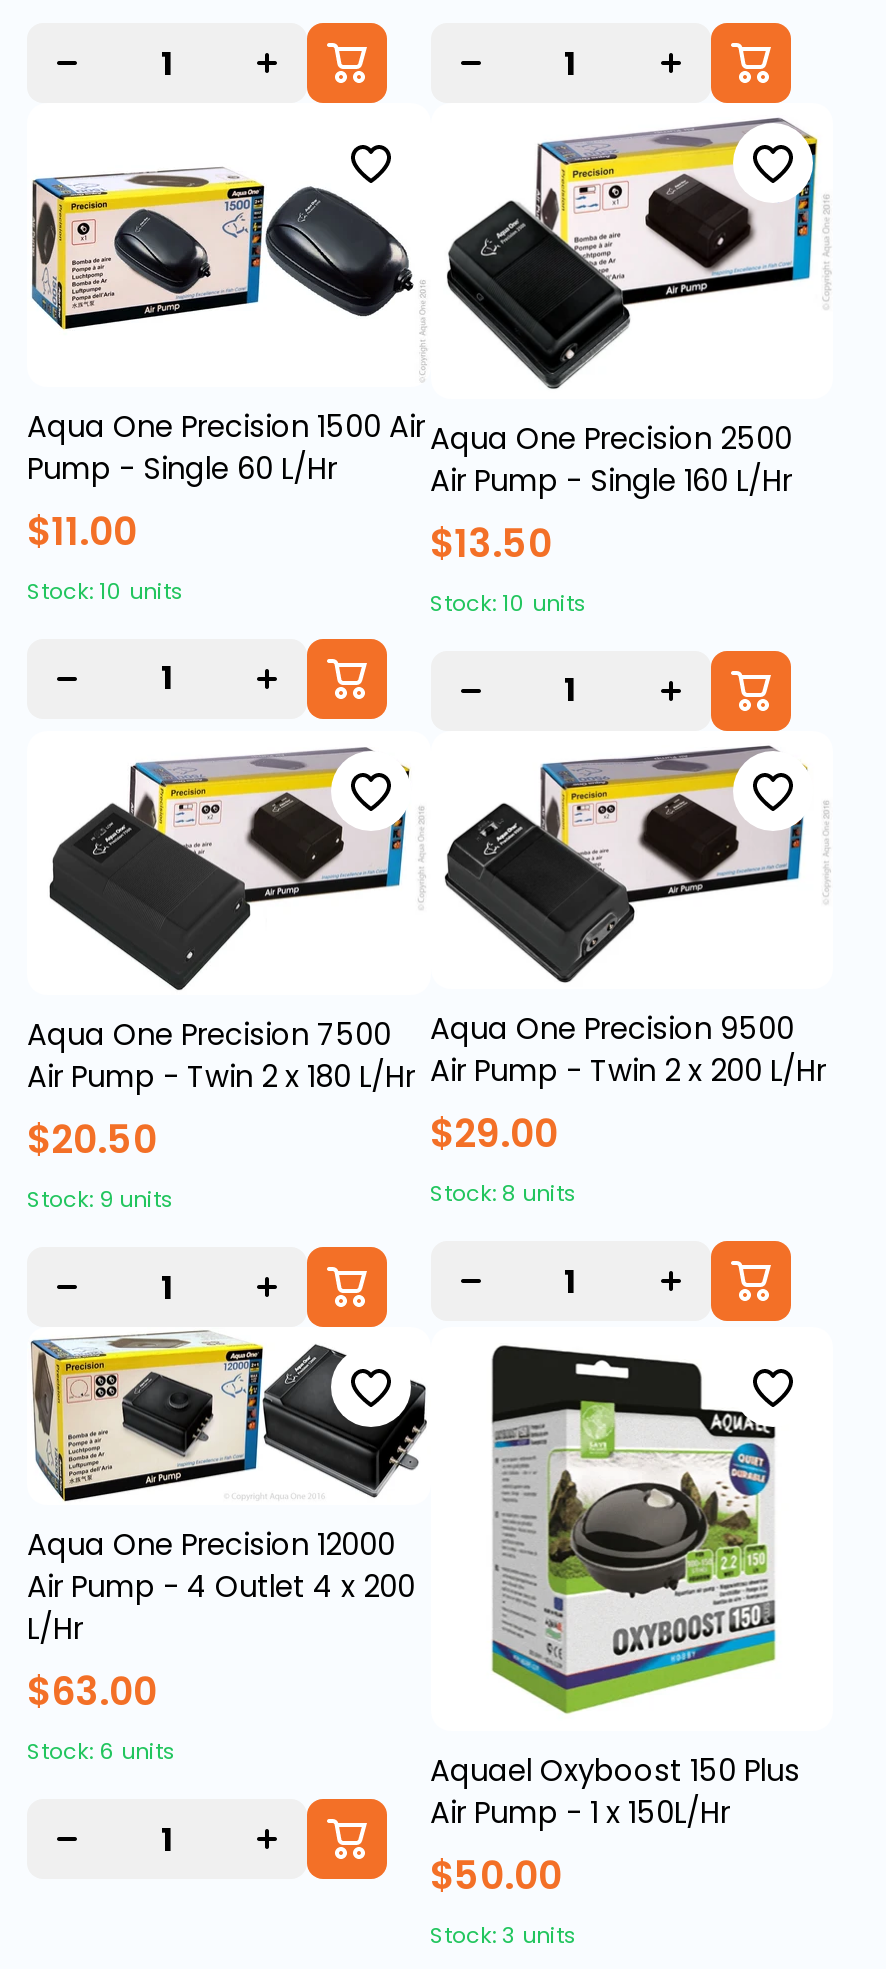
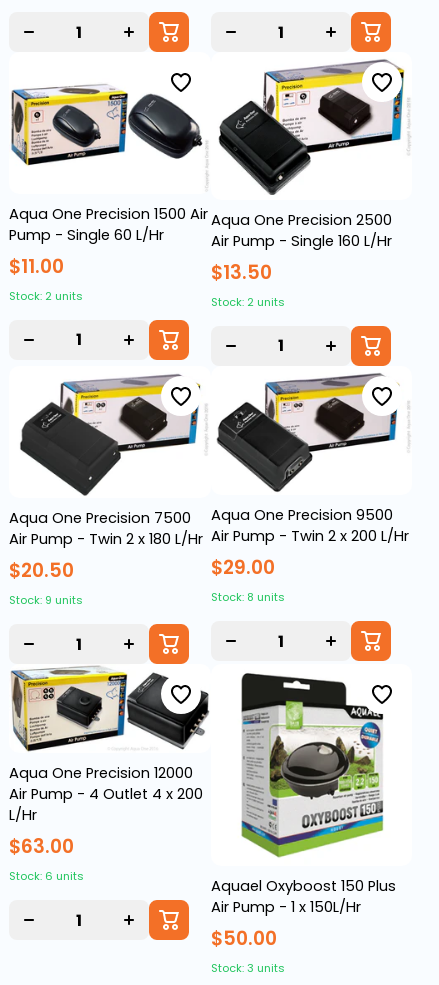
- Stock: 10 units
+ Stock: 2 units

- Stock: 10 units
+ Stock: 2 units
